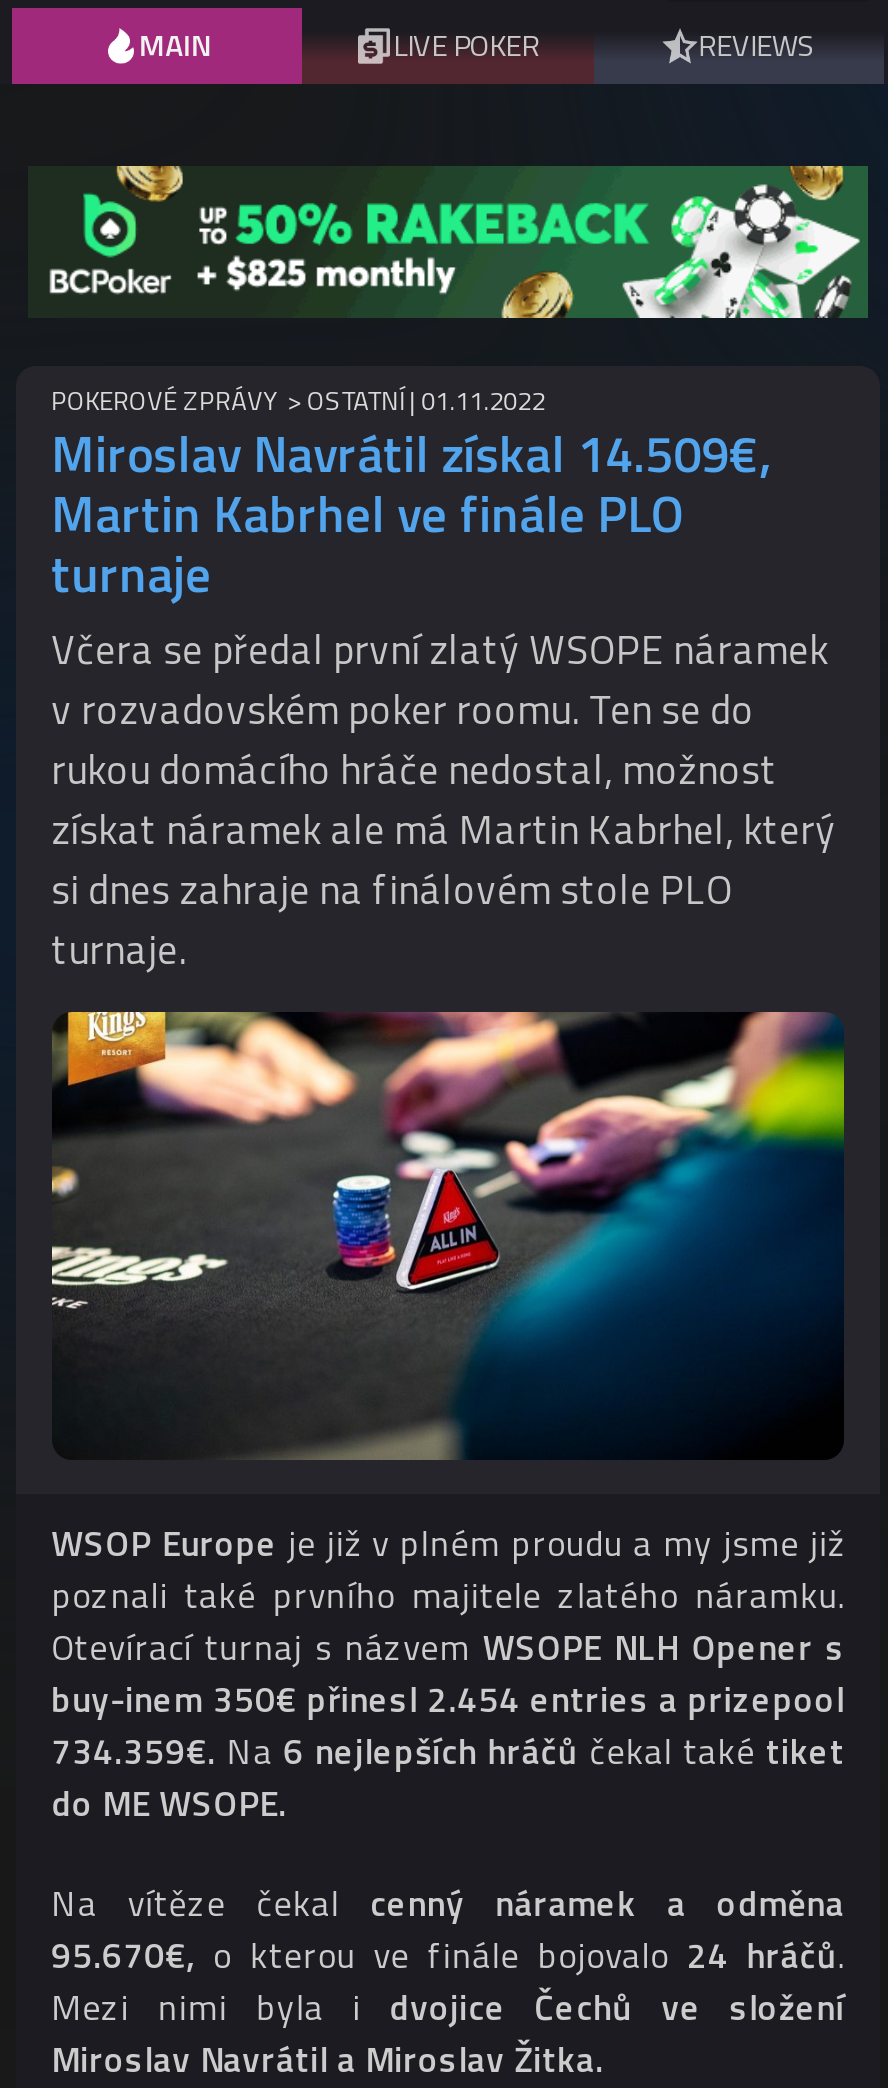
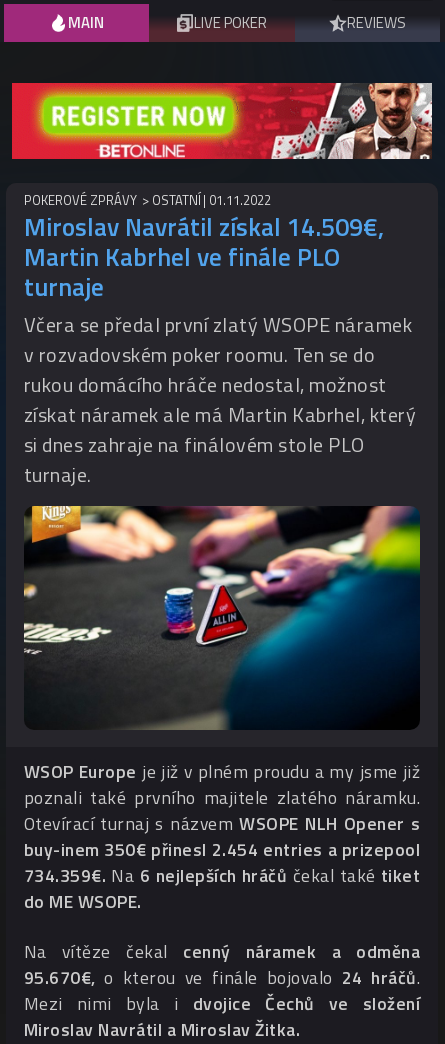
- [image]
+ [image]
